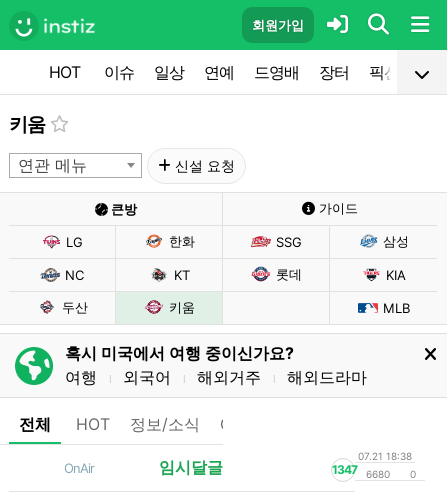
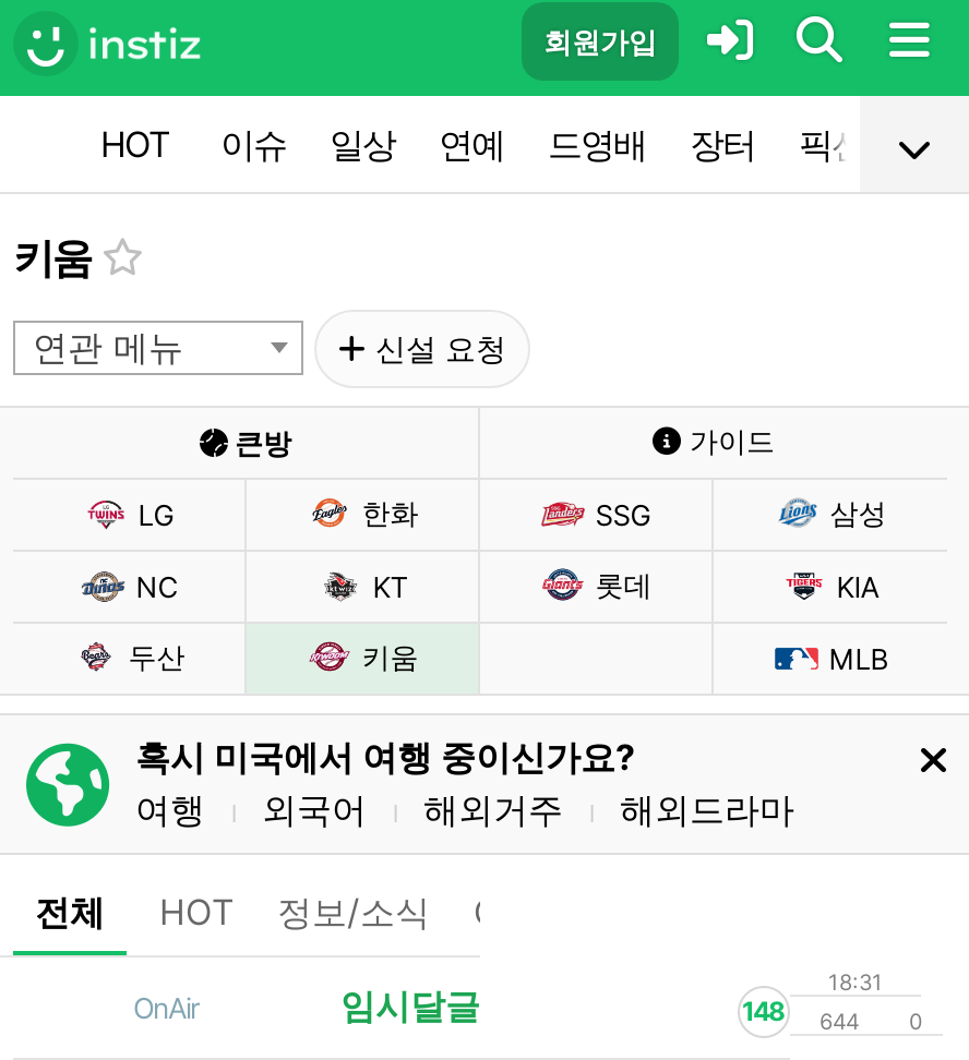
- 07.21 18:38
+ 18:31

- 1347
+ 148

- 6680
+ 644
